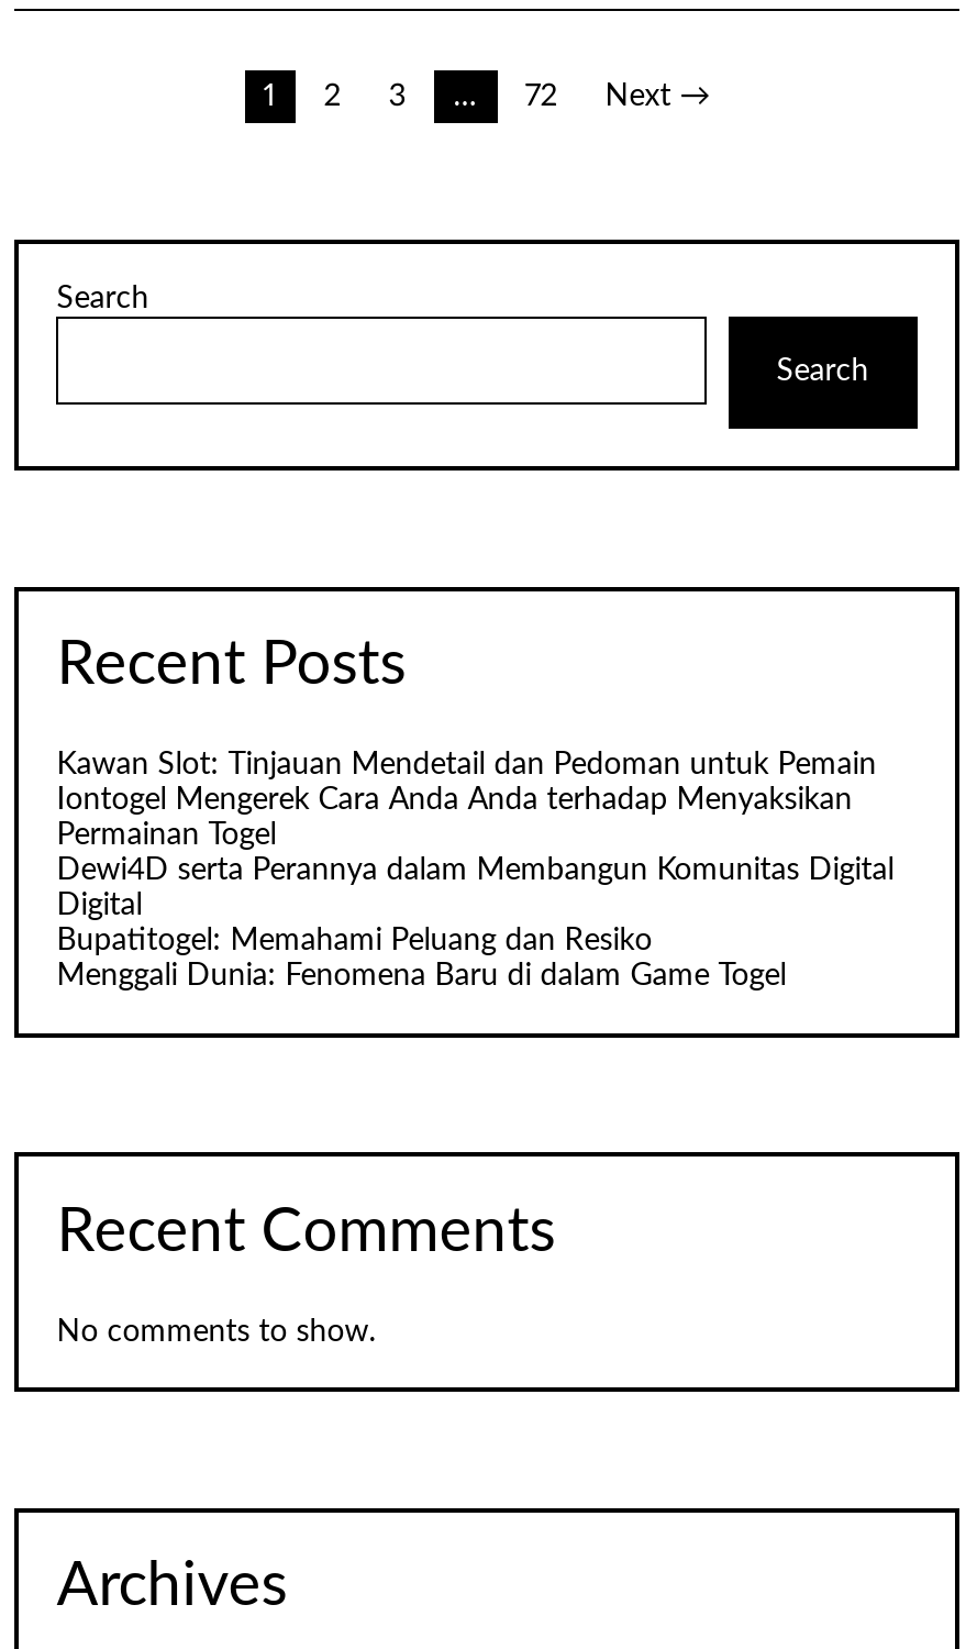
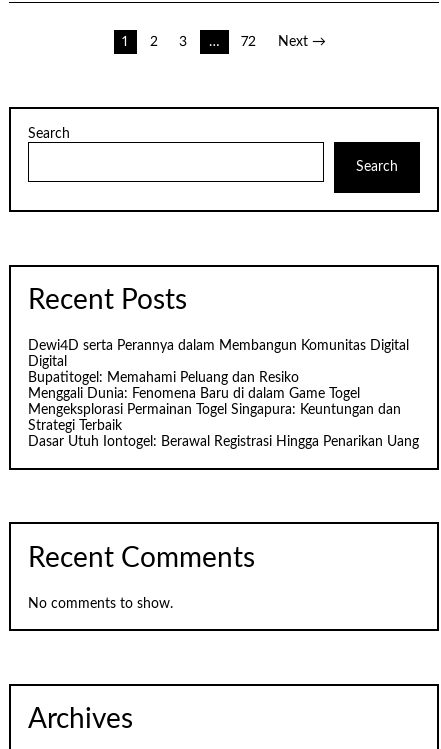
- Kawan Slot: Tinjauan Mendetail dan Pedoman untuk Pemain
- Iontogel Mengerek Cara Anda Anda terhadap Menyaksikan
- Permainan Togel

moved up: Dewi4D serta Perannya dalam Membangun Komunitas Digital | Digital | Bupatitogel: Memahami Peluang dan Resiko | Menggali Dunia: Fenomena Baru di dalam Game Togel

+ Mengeksplorasi Permainan Togel Singapura: Keuntungan dan
+ Strategi Terbaik
+ Dasar Utuh Iontogel: Berawal Registrasi Hingga Penarikan Uang
